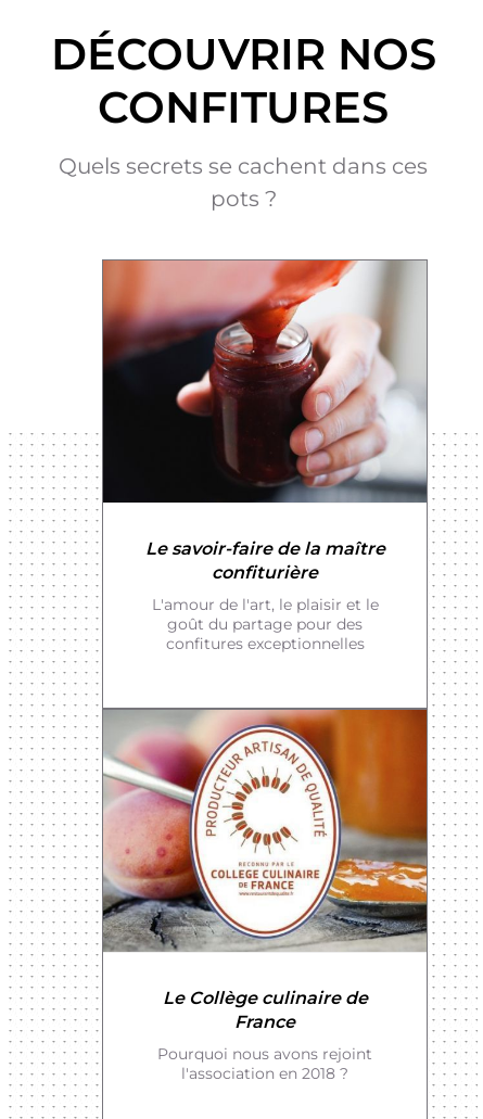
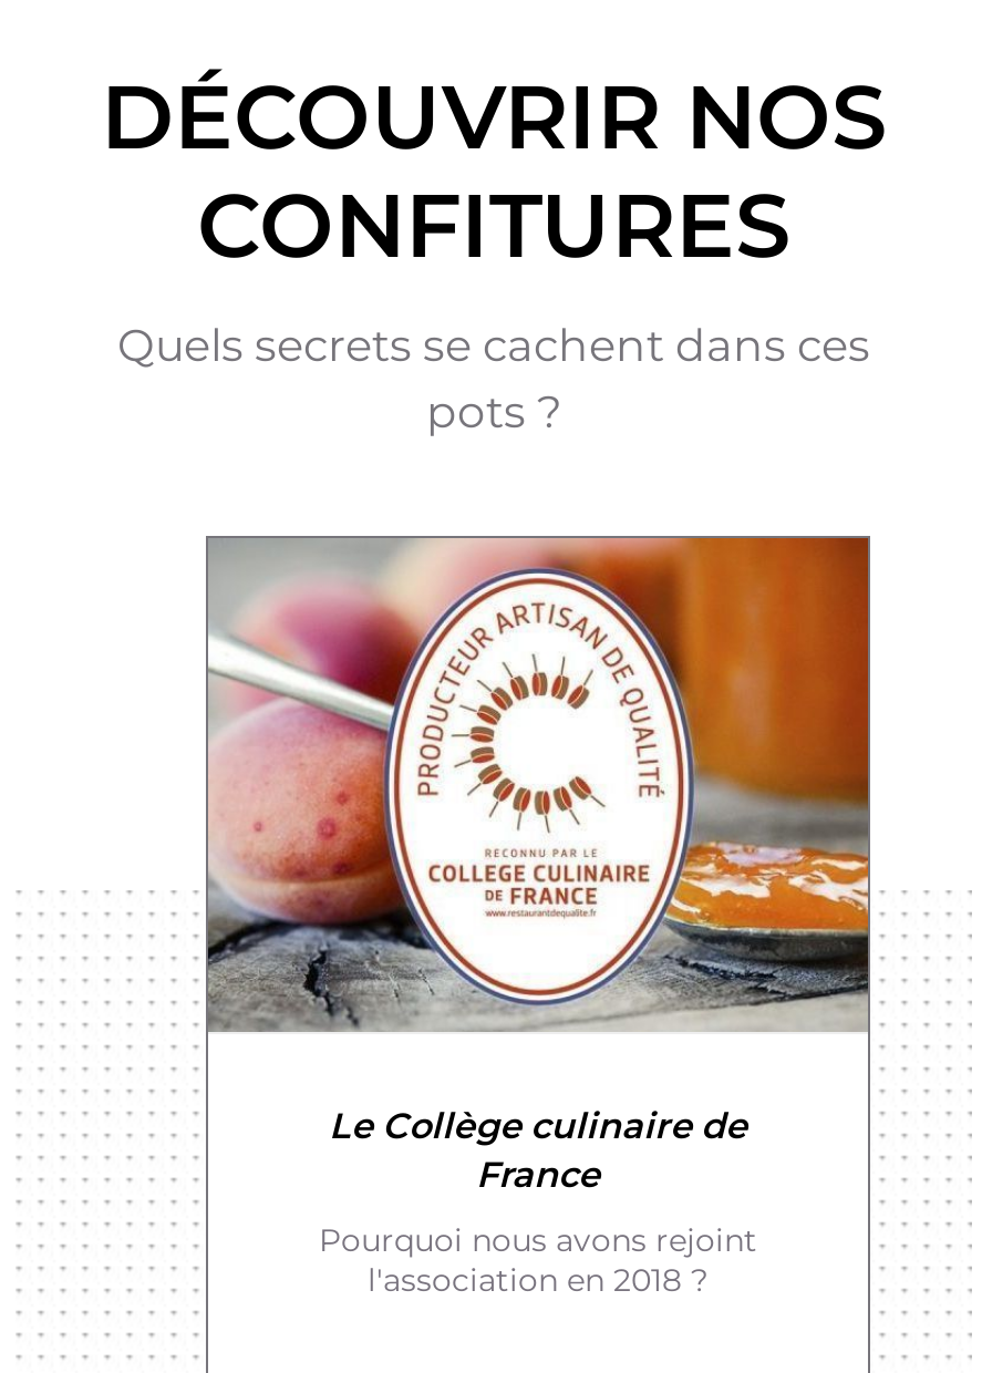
- [image]
- Le savoir-faire de la maître
- confiturière
- L'amour de l'art, le plaisir et le
- goût du partage pour des
- confitures exceptionnelles
